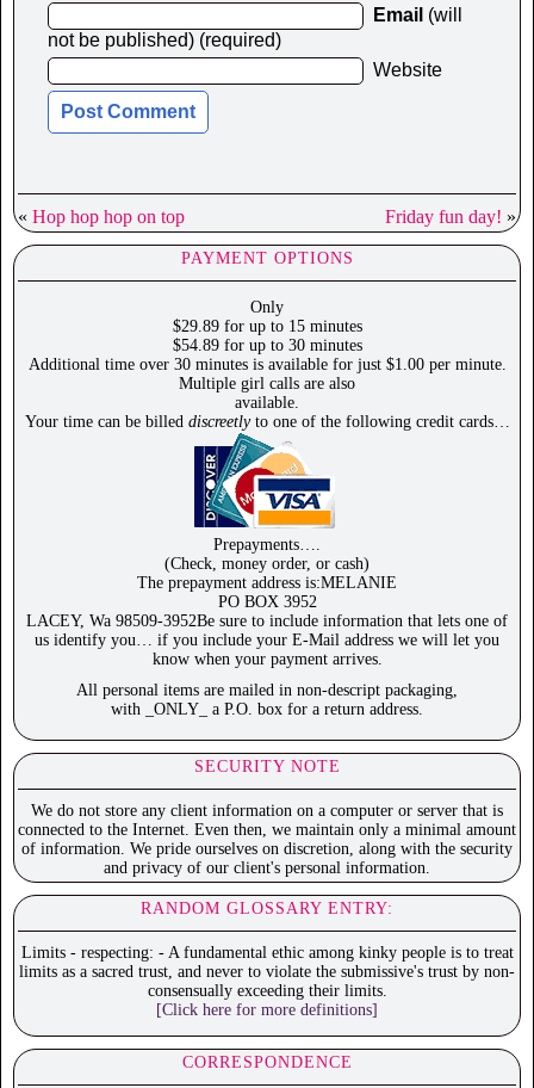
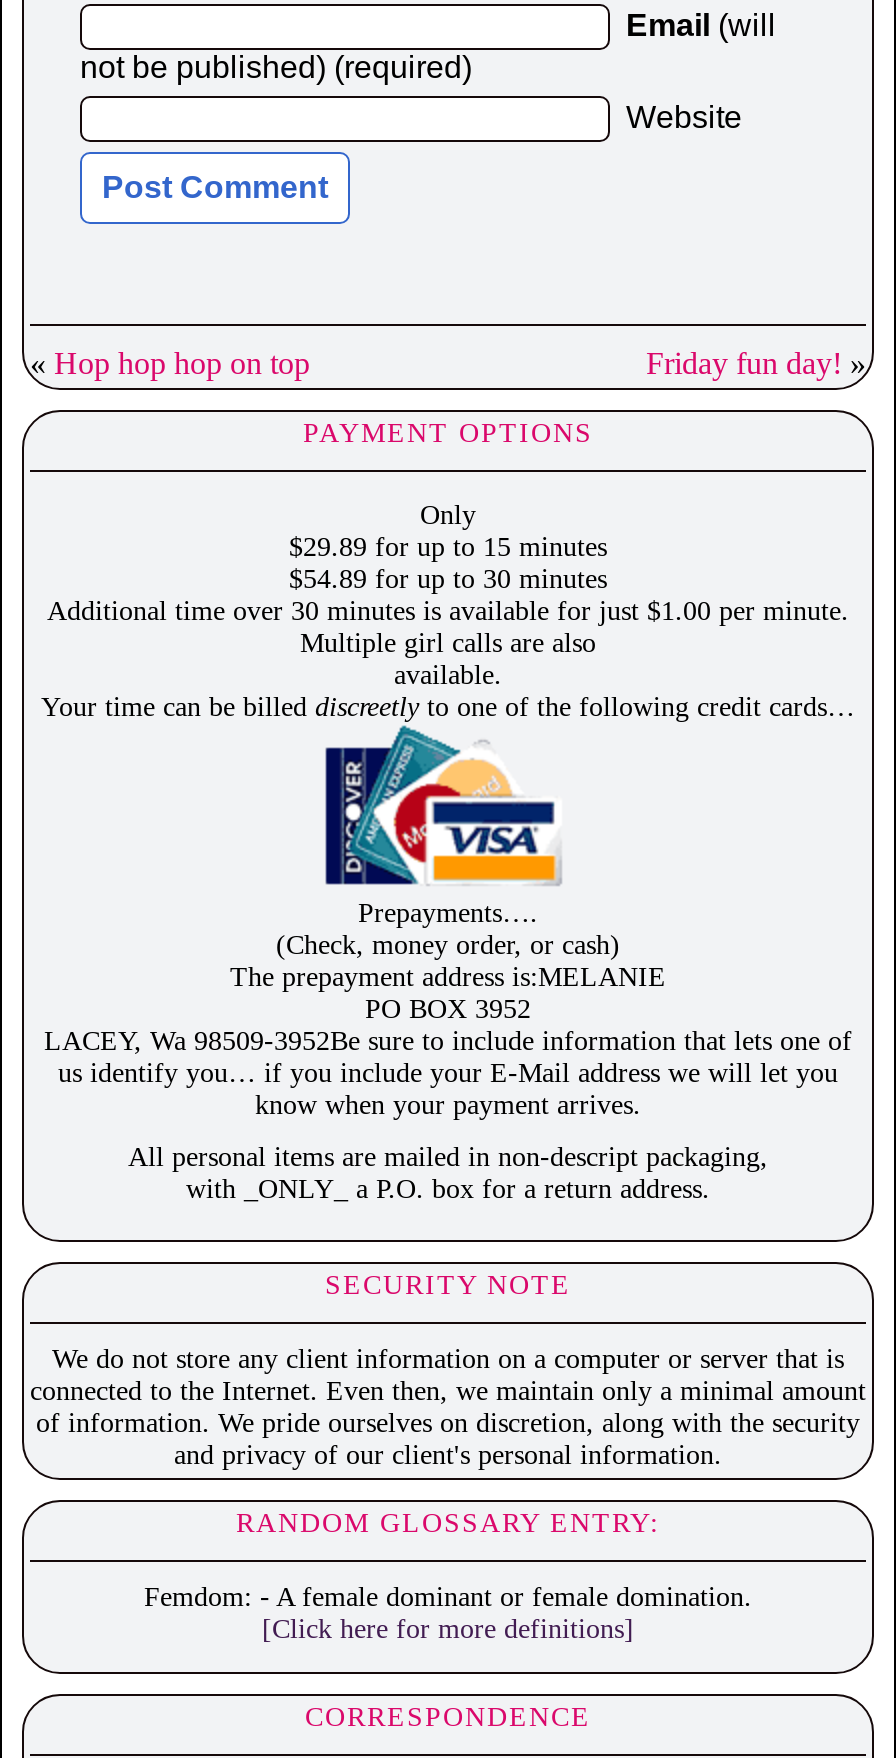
- Limits - respecting: - A fundamental ethic among kinky people is to treat
- limits as a sacred trust, and never to violate the submissive's trust by non-
- consensually exceeding their limits.
+ Femdom: - A female dominant or female domination.
